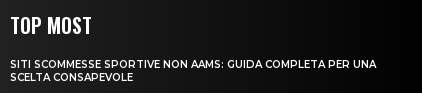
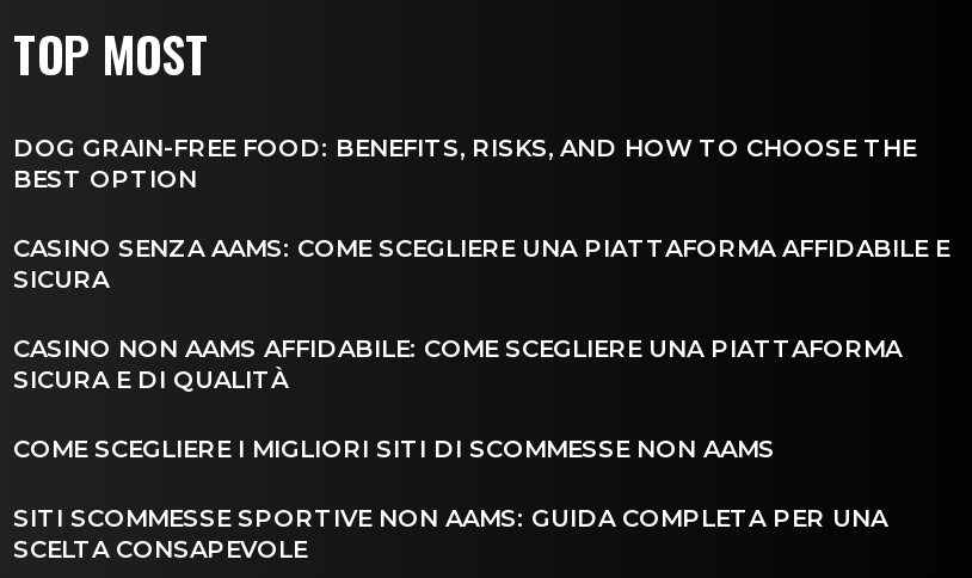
+ DOG GRAIN-FREE FOOD: BENEFITS, RISKS, AND HOW TO CHOOSE THE
+ BEST OPTION
+ CASINO SENZA AAMS: COME SCEGLIERE UNA PIATTAFORMA AFFIDABILE E
+ SICURA
+ CASINO NON AAMS AFFIDABILE: COME SCEGLIERE UNA PIATTAFORMA
+ SICURA E DI QUALITÀ
+ COME SCEGLIERE I MIGLIORI SITI DI SCOMMESSE NON AAMS
